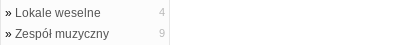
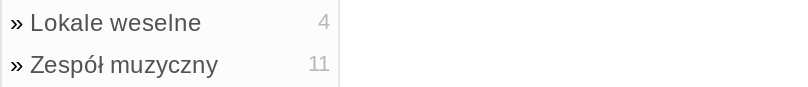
- 9
+ 11
